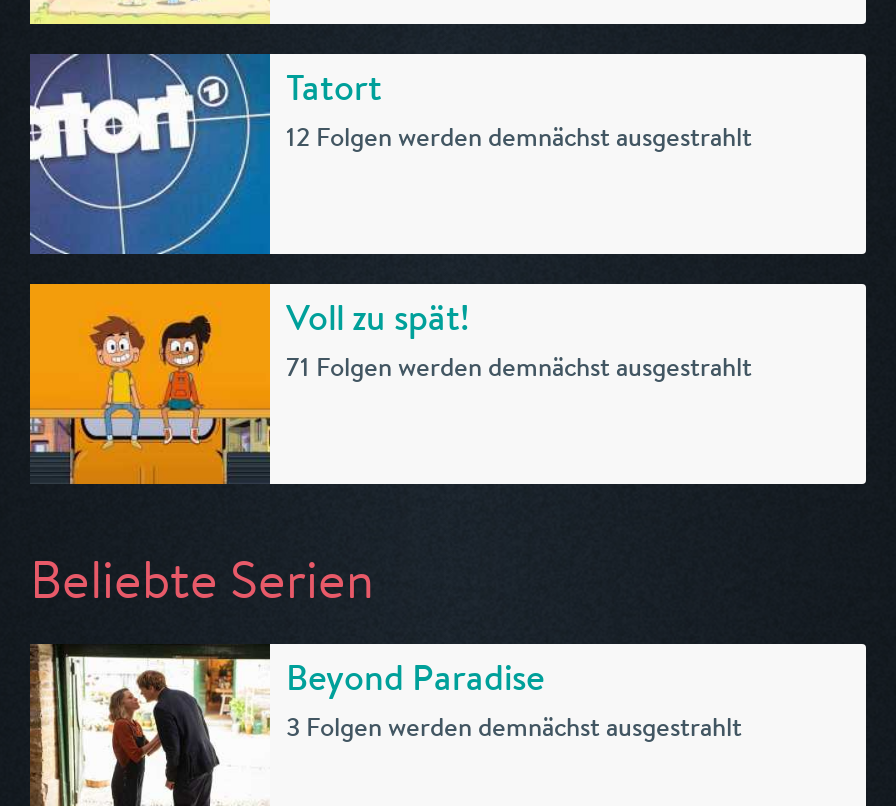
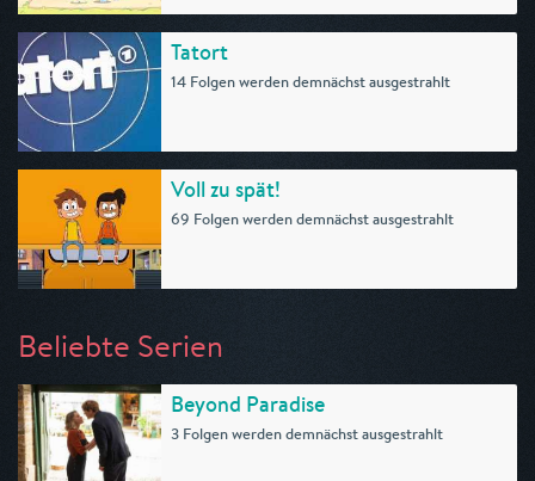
- 12 Folgen werden demnächst ausgestrahlt
+ 14 Folgen werden demnächst ausgestrahlt

- 71 Folgen werden demnächst ausgestrahlt
+ 69 Folgen werden demnächst ausgestrahlt
